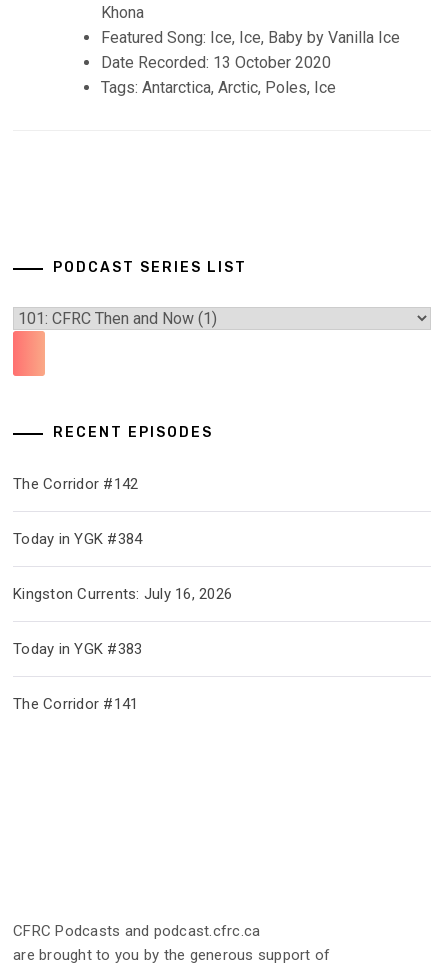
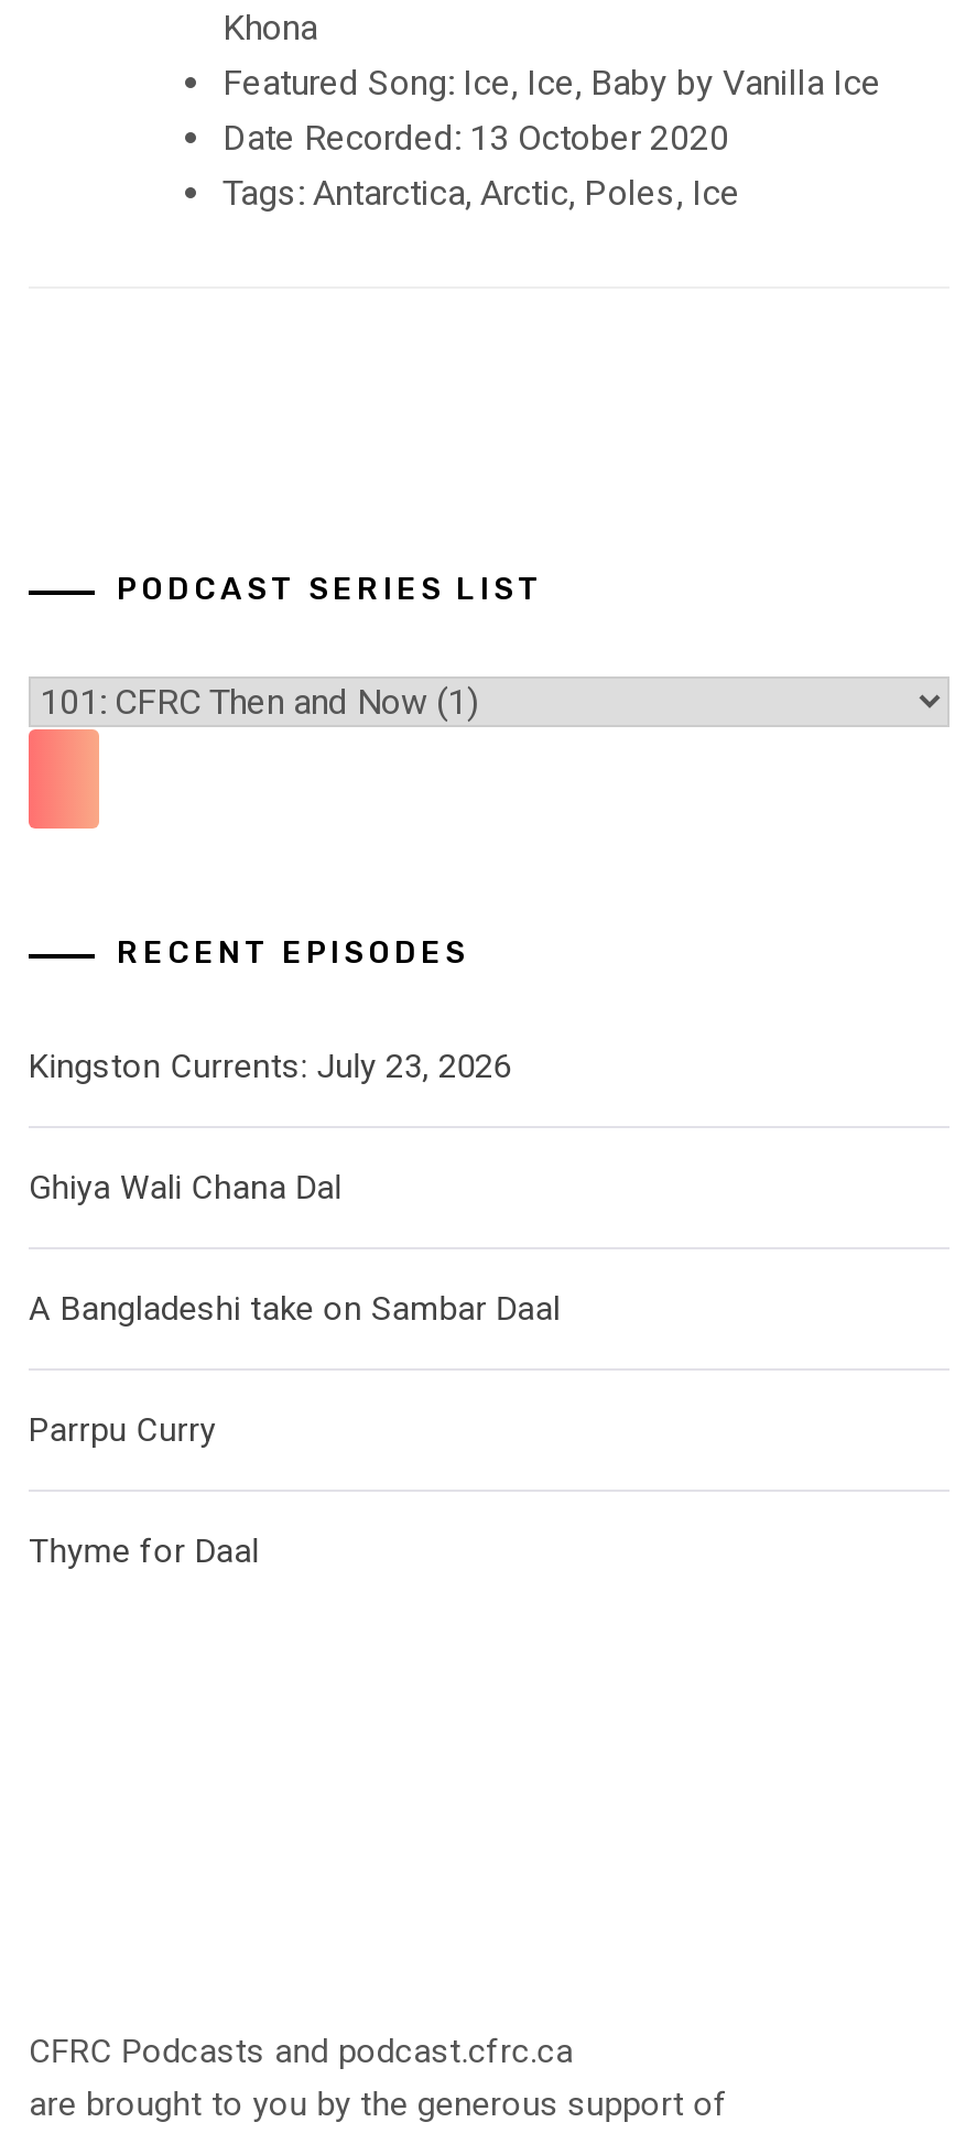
- The Corridor #142
+ Kingston Currents: July 23, 2026

- Today in YGK #384
+ Ghiya Wali Chana Dal

- Kingston Currents: July 16, 2026
+ A Bangladeshi take on Sambar Daal

- Today in YGK #383
+ Parrpu Curry

- The Corridor #141
+ Thyme for Daal
